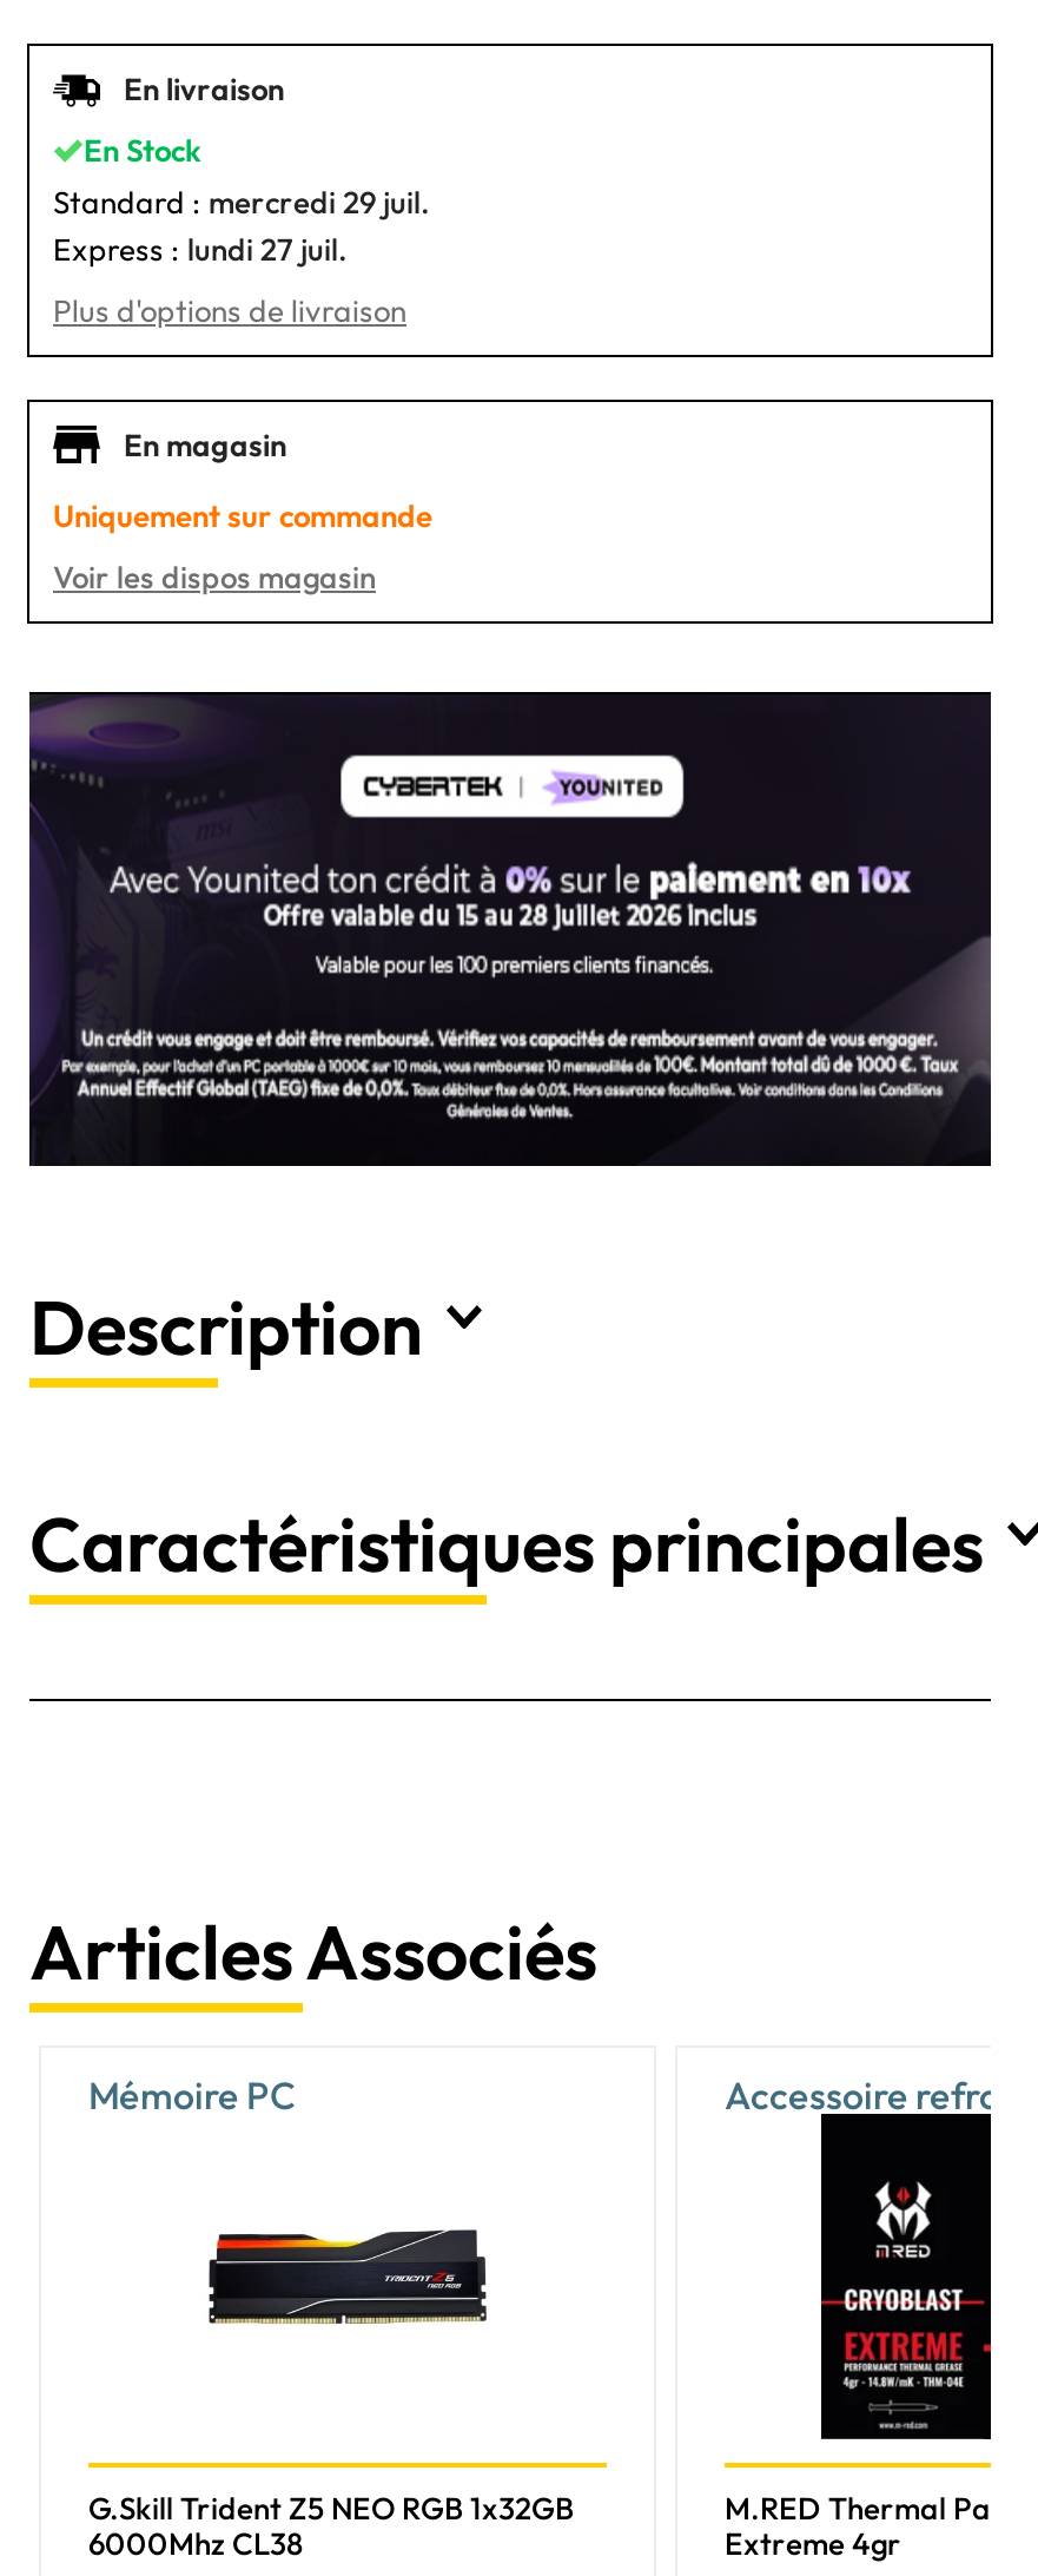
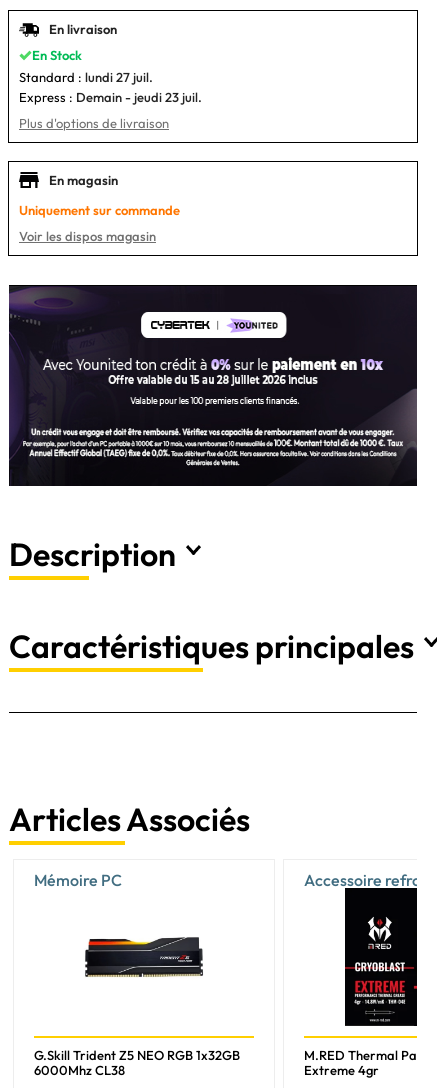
- Standard : mercredi 29 juil.
- Express : lundi 27 juil.
+ Standard : lundi 27 juil.
+ Express : Demain - jeudi 23 juil.
